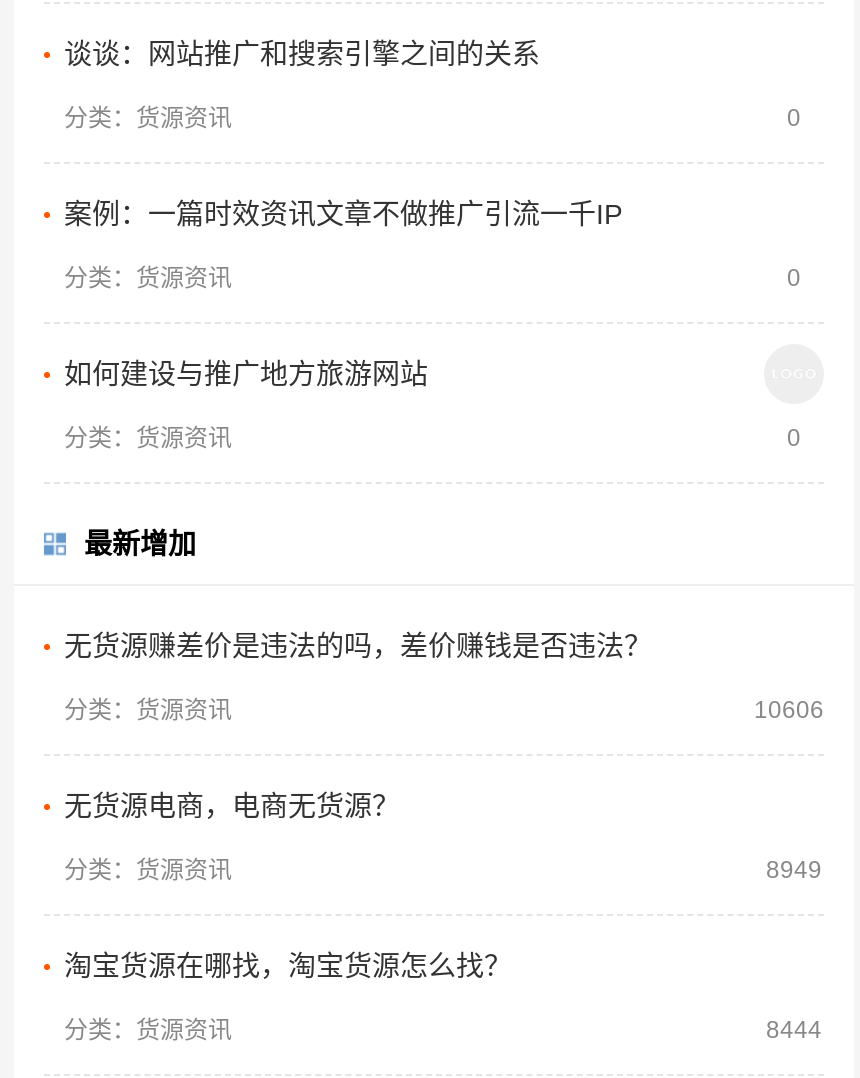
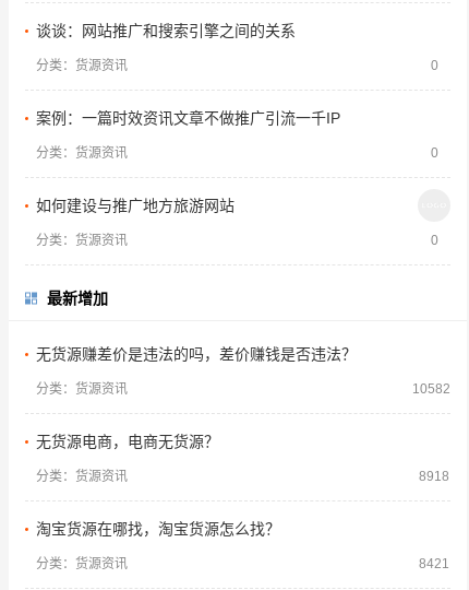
- 10606
+ 10582

- 8949
+ 8918

- 8444
+ 8421
